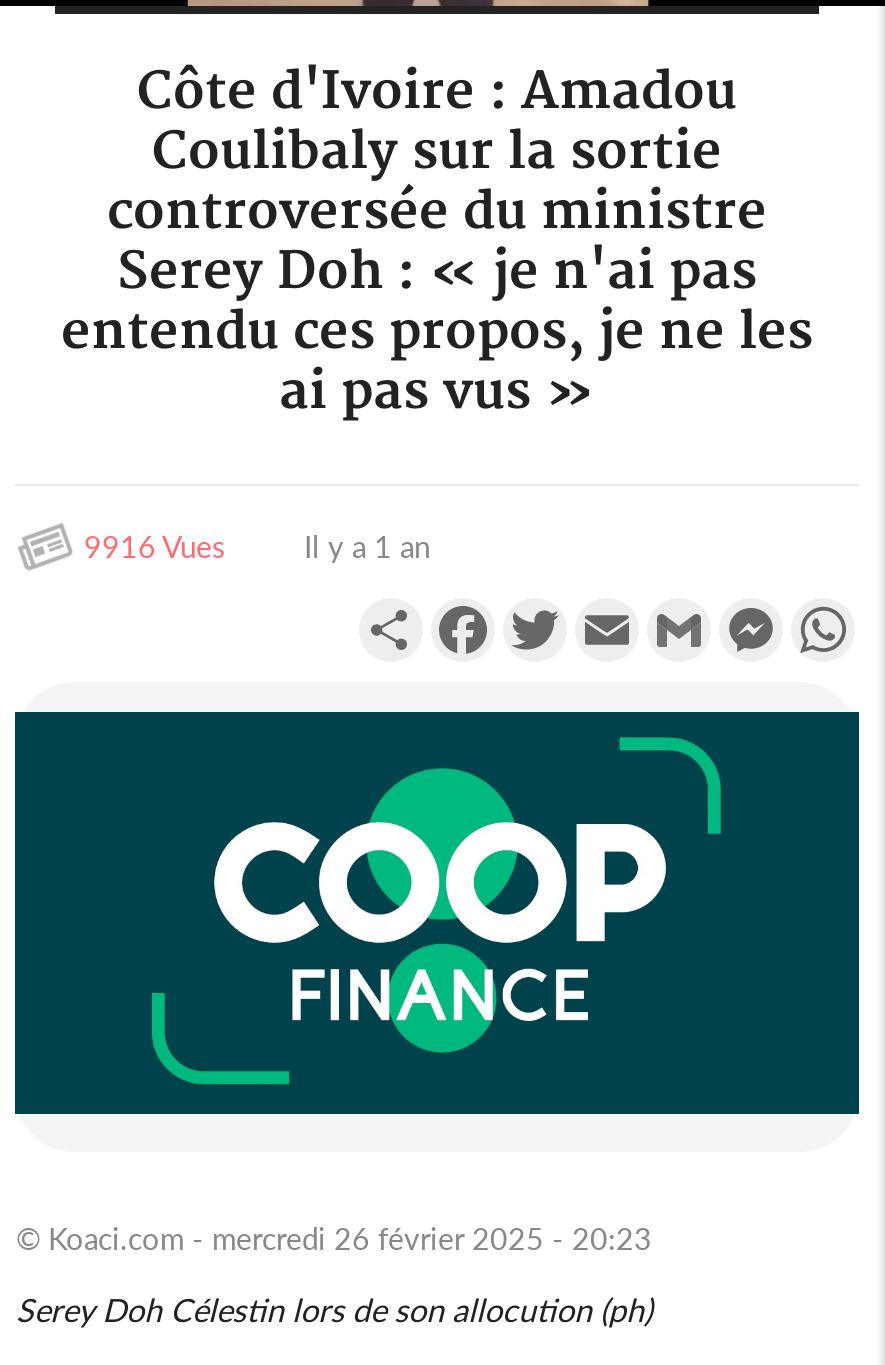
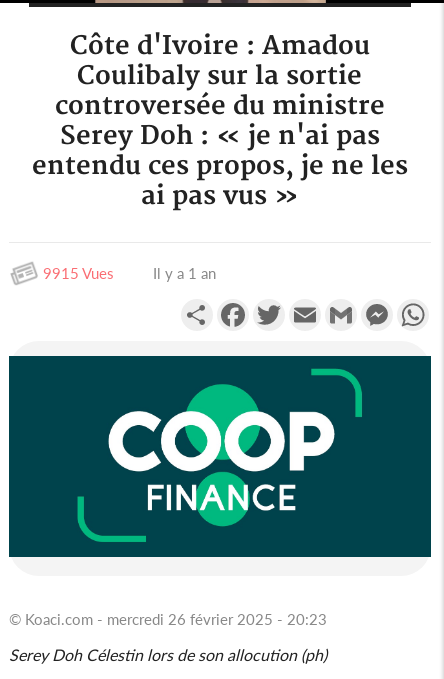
- 9916 Vues Il y a 1 an
+ 9915 Vues Il y a 1 an
